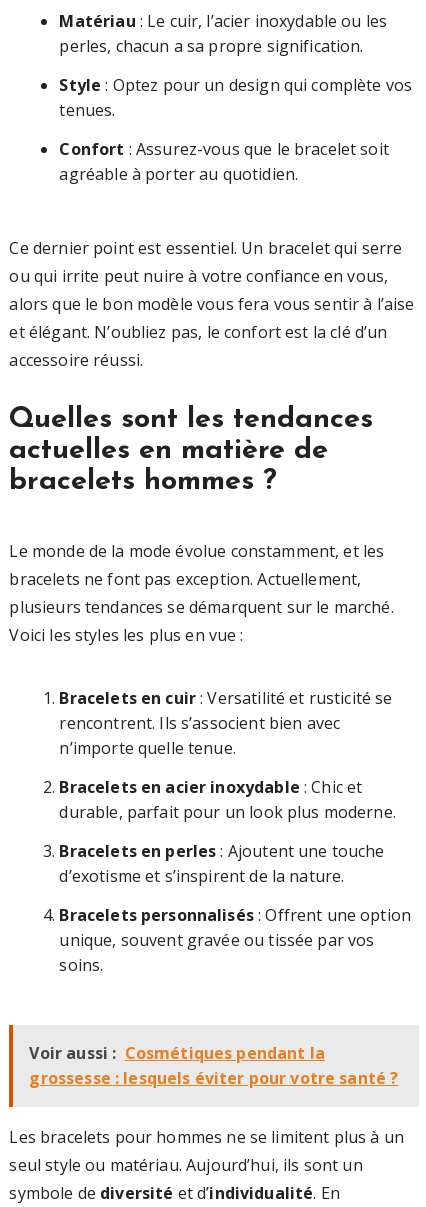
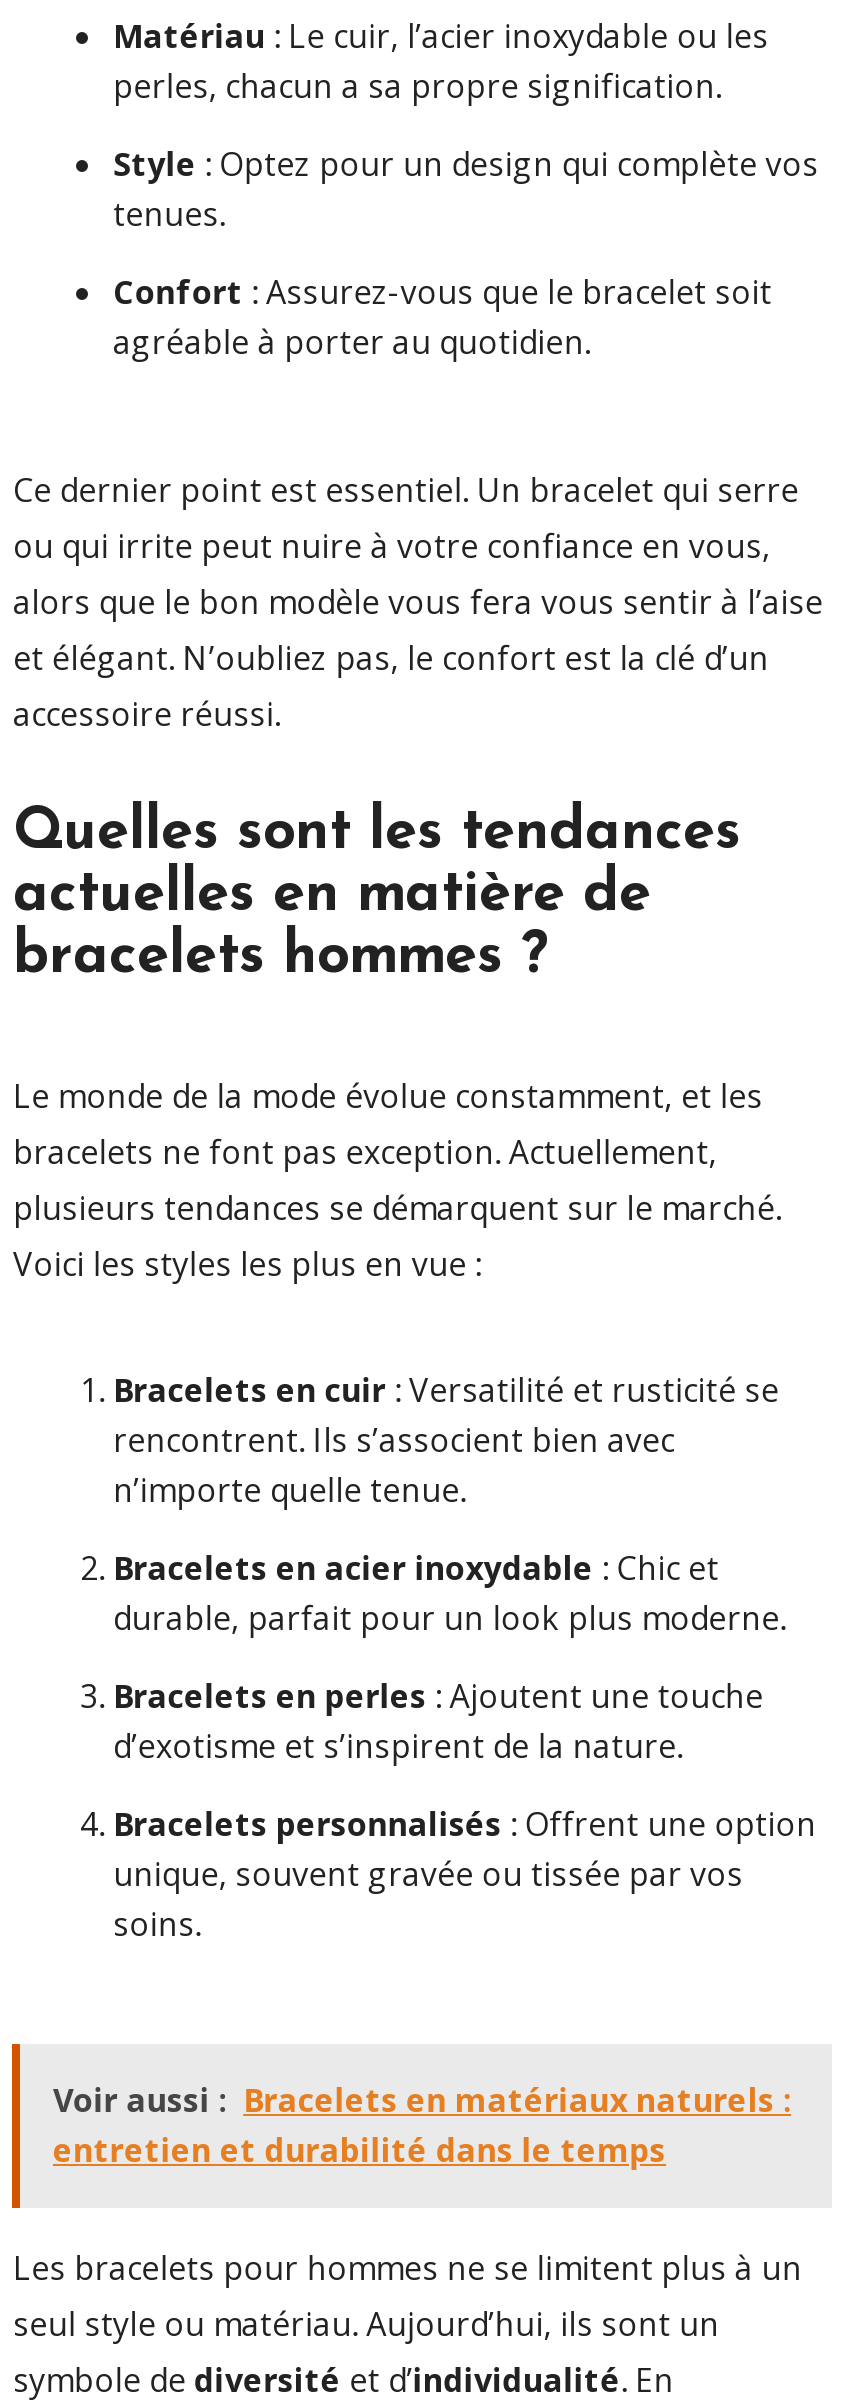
- Voir aussi : Cosmétiques pendant la
- grossesse : lesquels éviter pour votre santé ?
+ Voir aussi : Bracelets en matériaux naturels :
+ entretien et durabilité dans le temps
